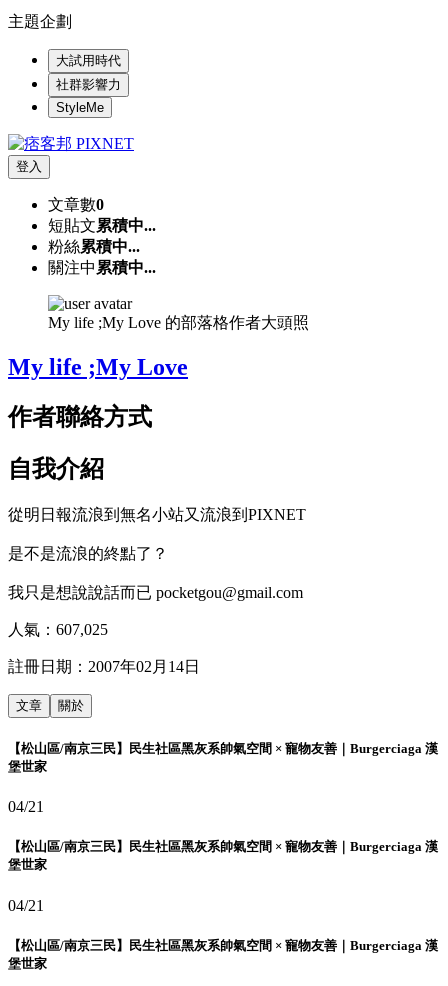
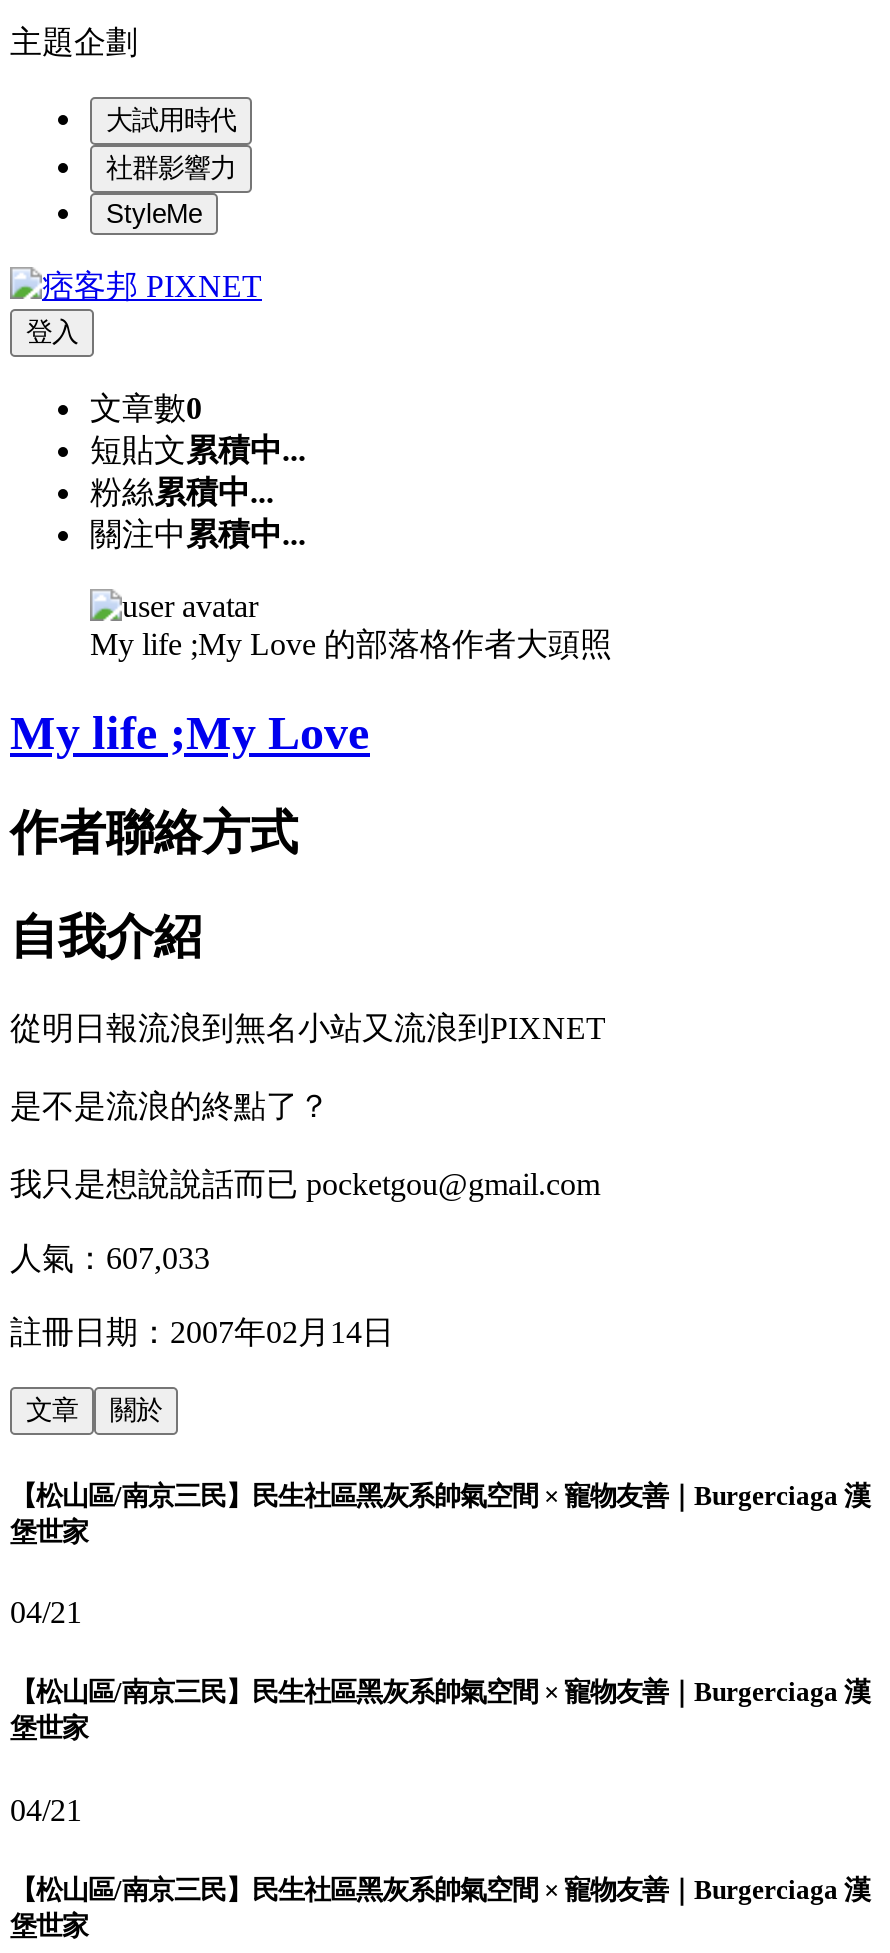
- 人氣：607,025
+ 人氣：607,033
